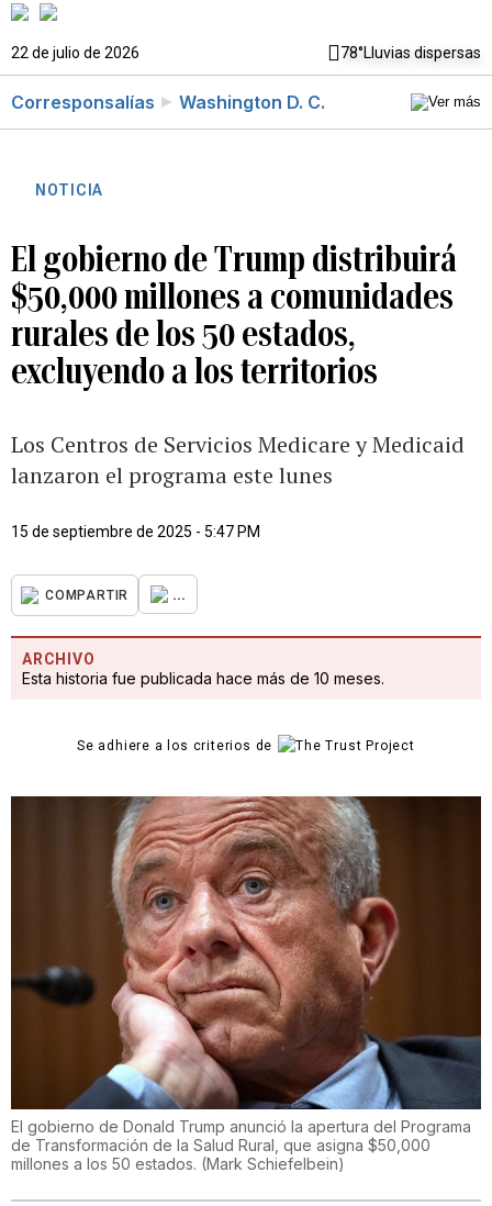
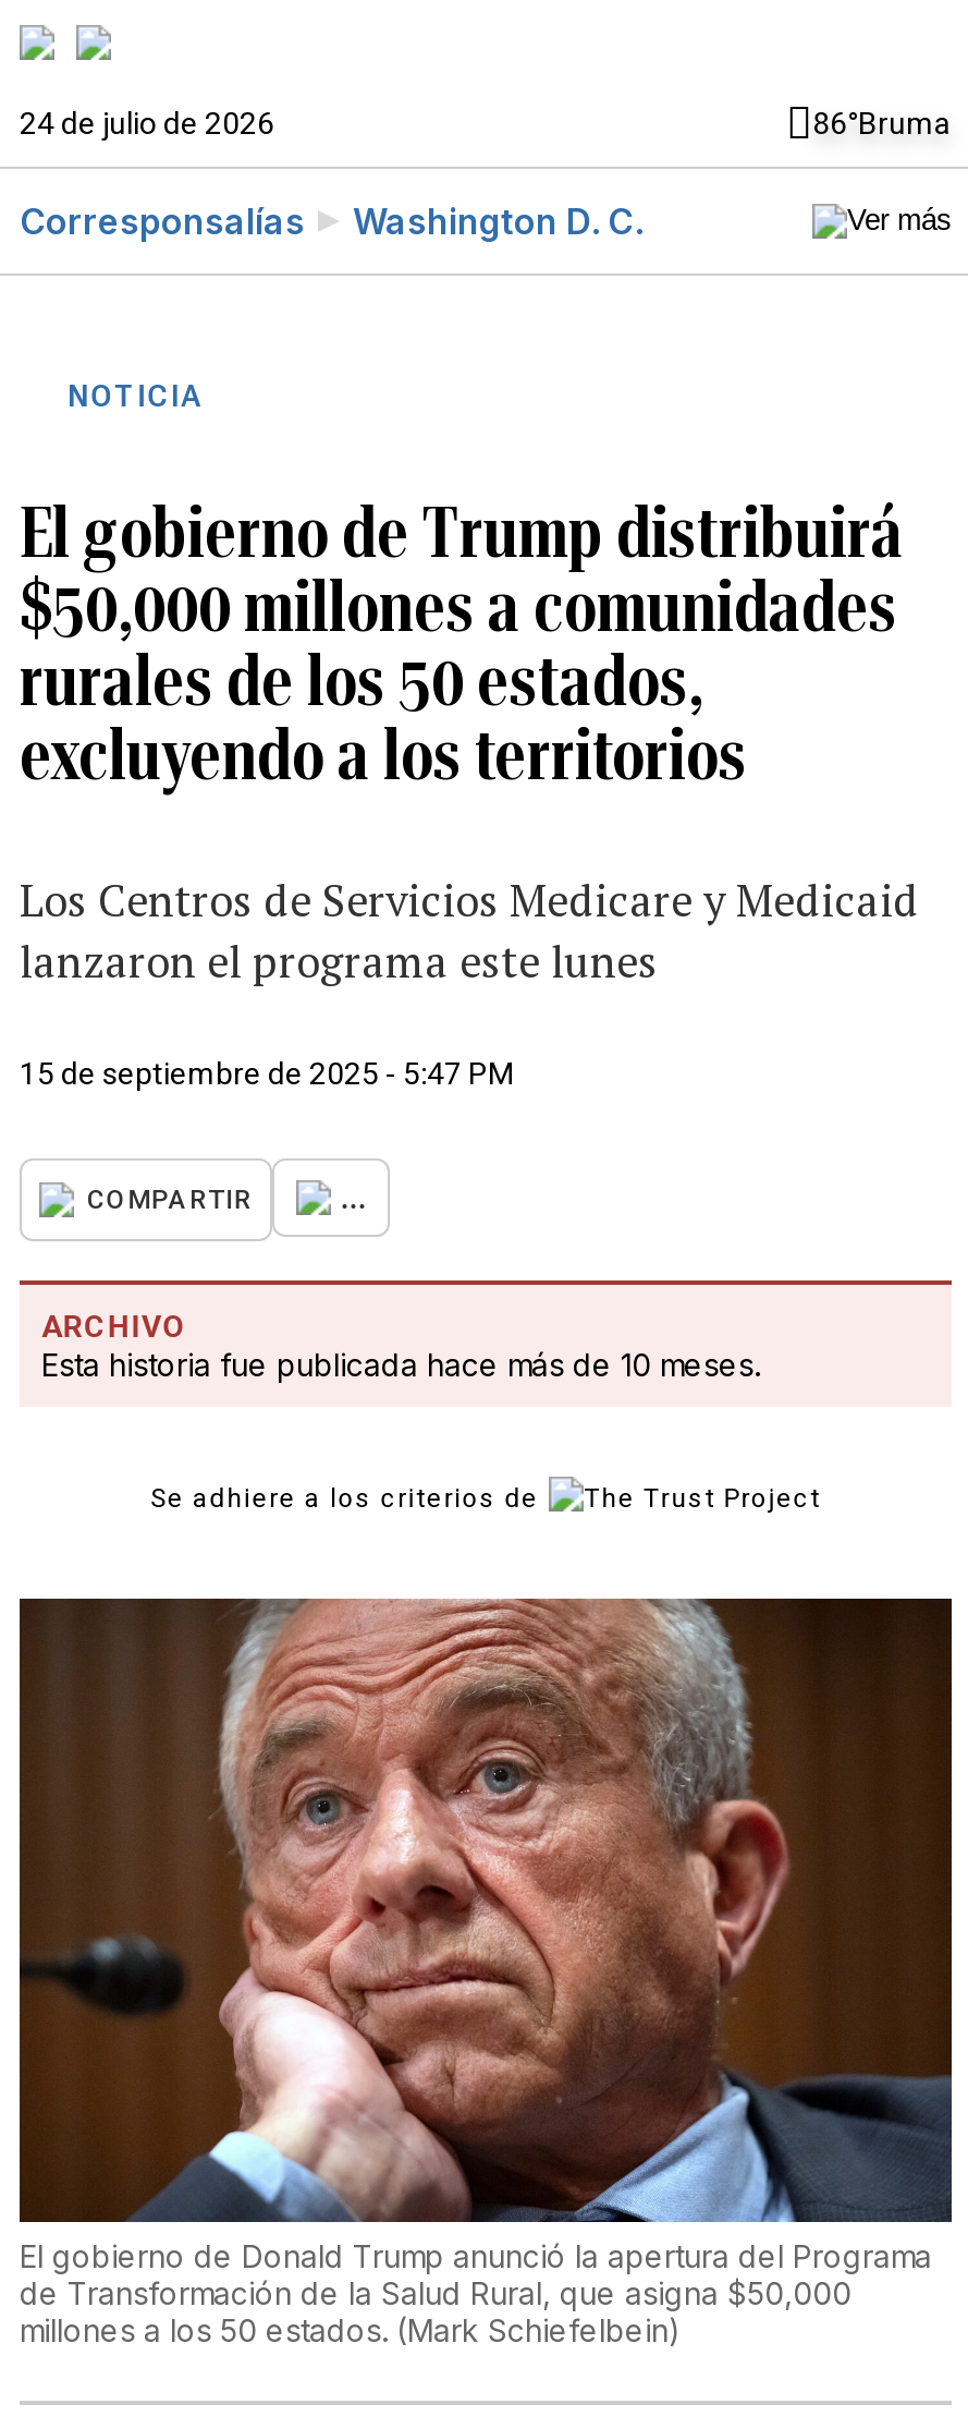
- 22 de julio de 2026
- 78°Lluvias dispersas
+ 24 de julio de 2026
+ 86°Bruma
